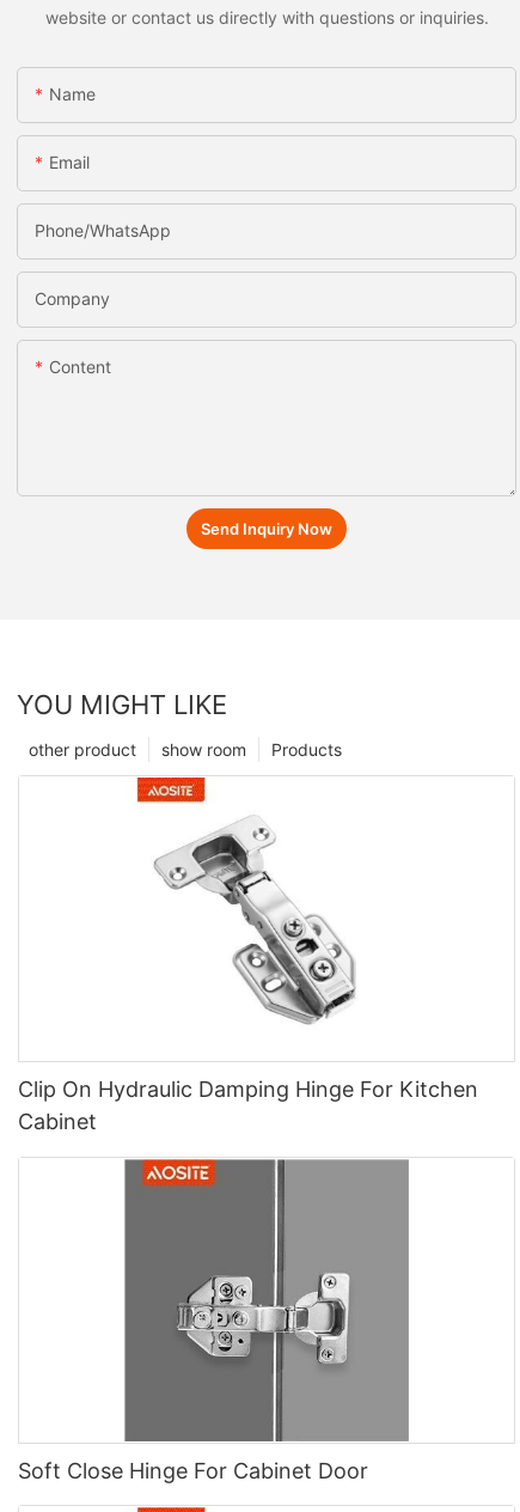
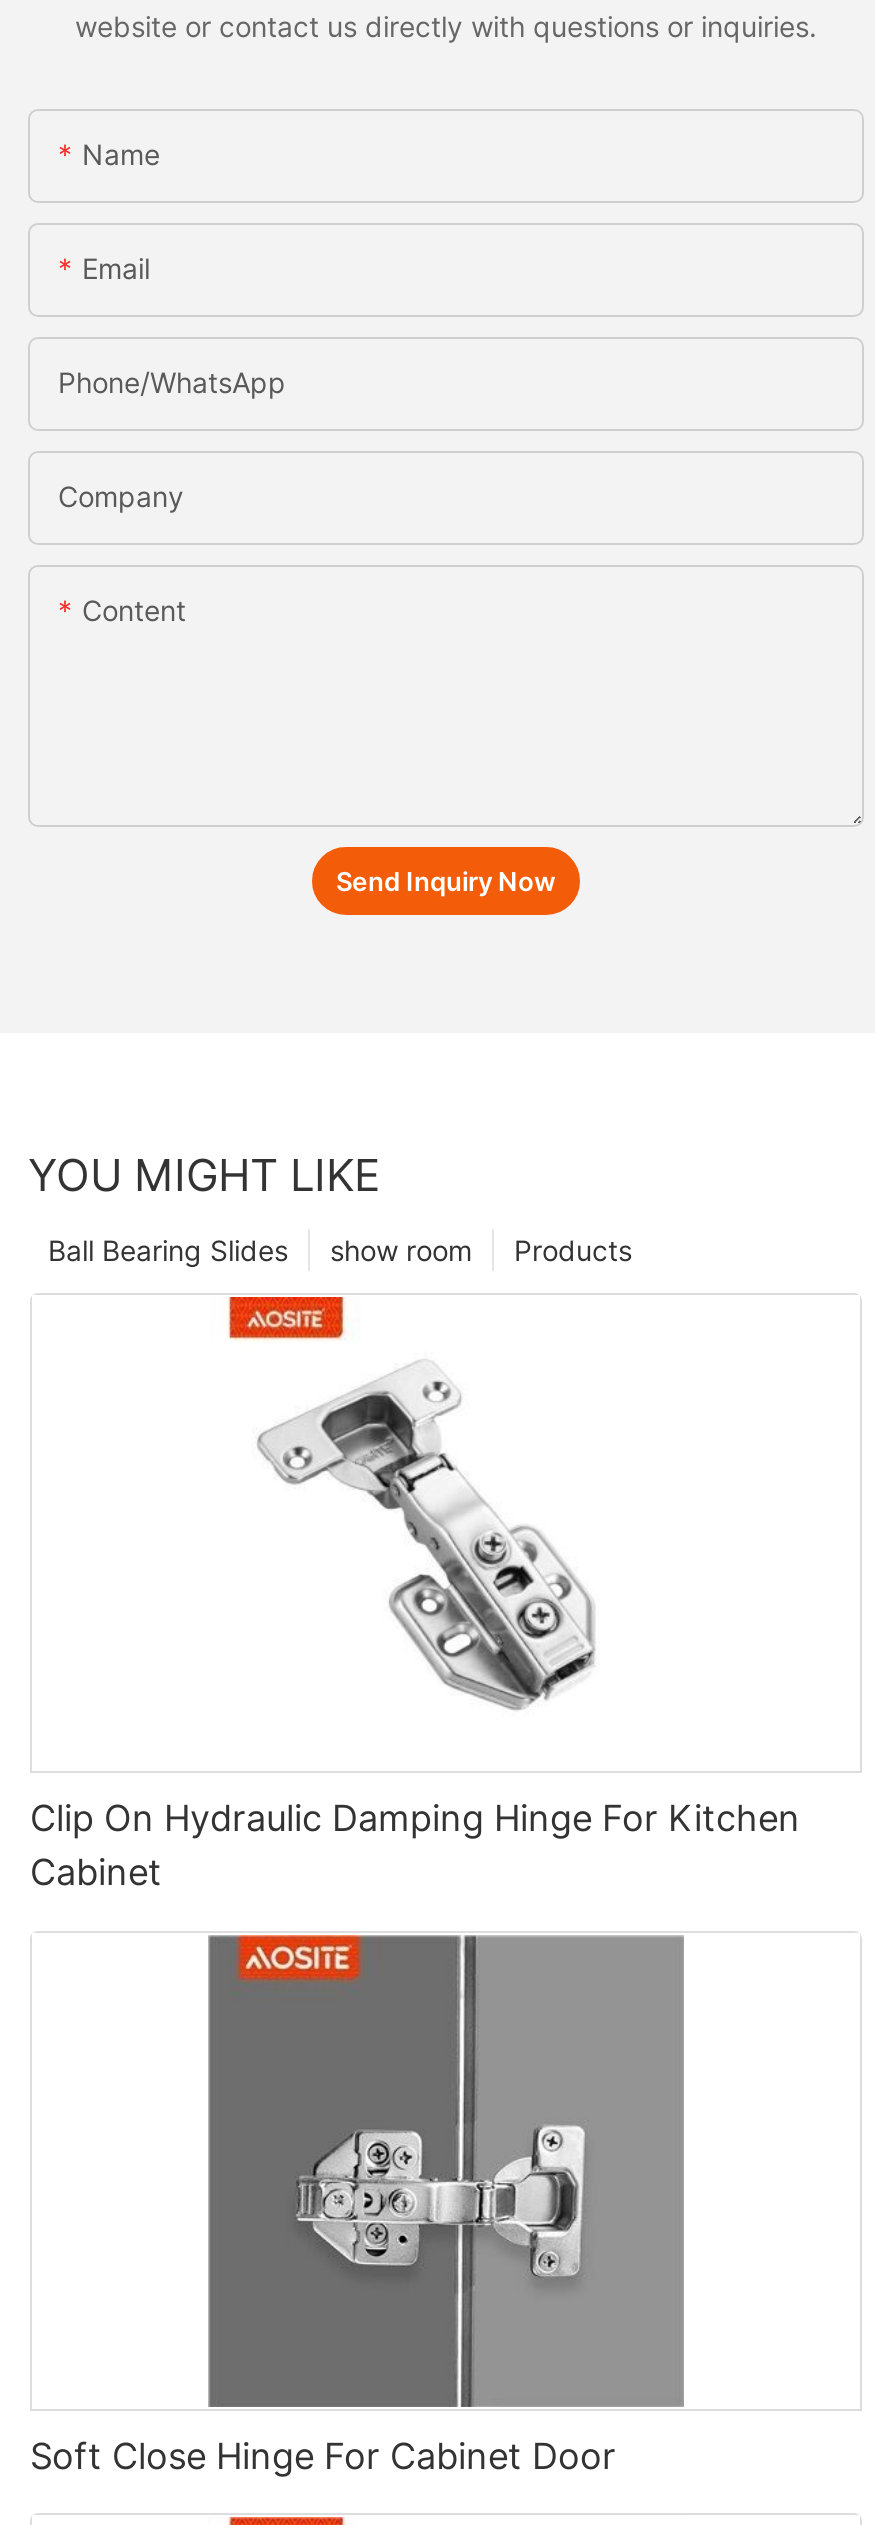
- other product
+ Ball Bearing Slides
